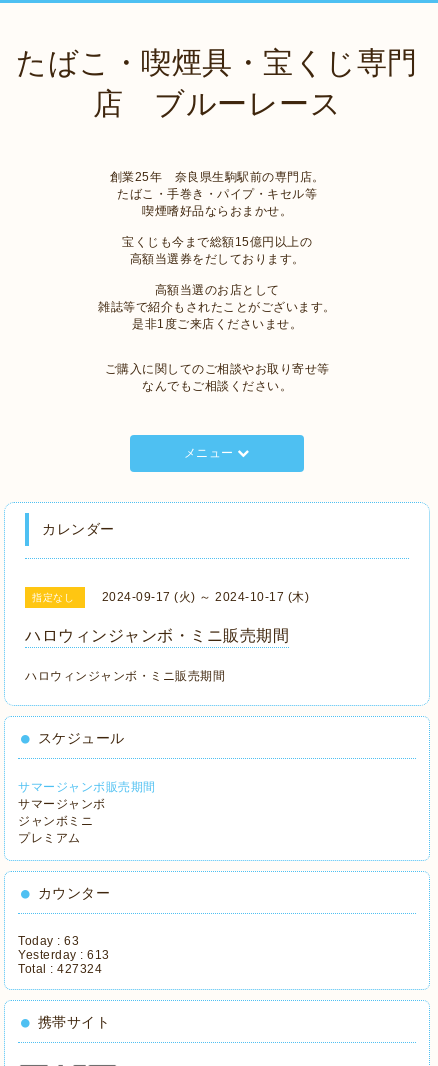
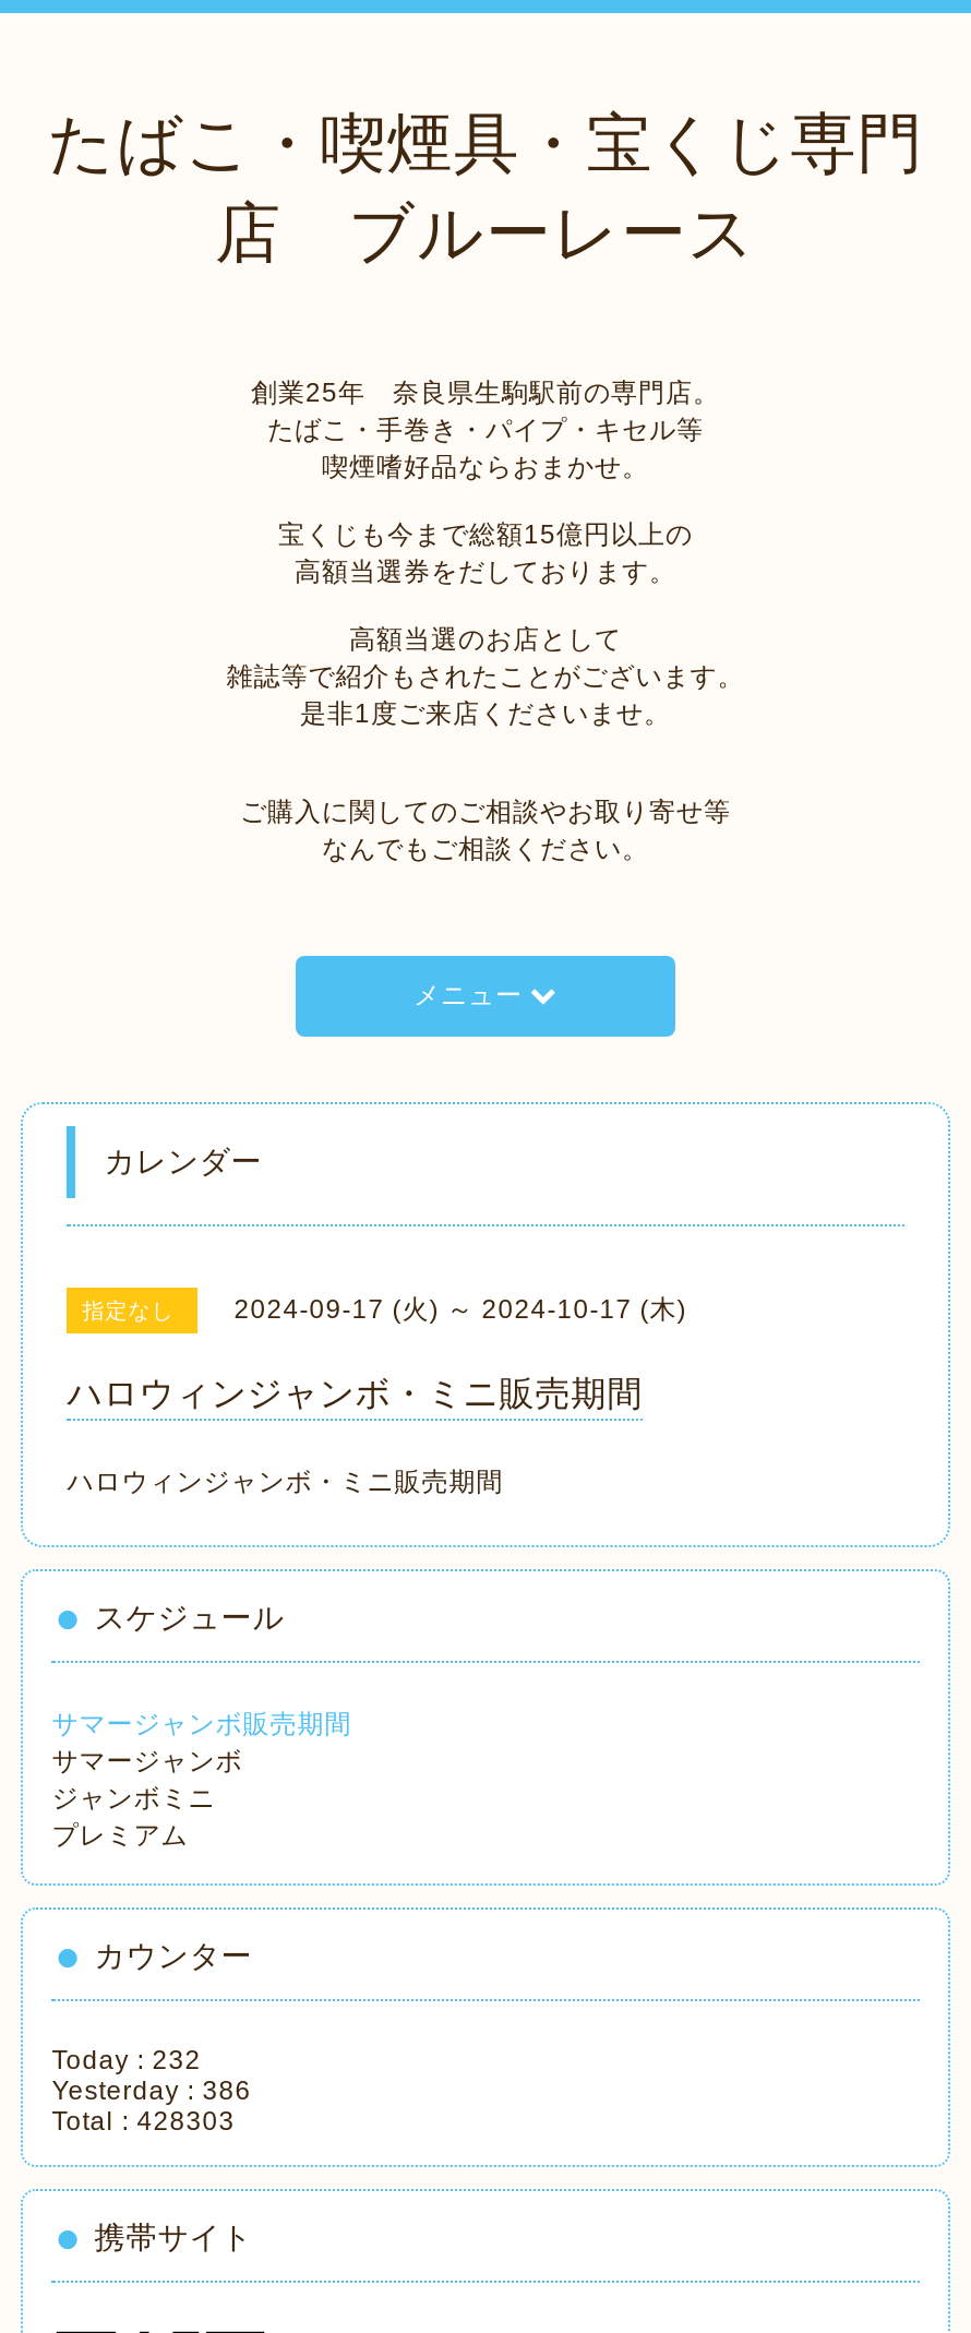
- Today : 63
+ Today : 232

- Yesterday : 613
+ Yesterday : 386

- Total : 427324
+ Total : 428303
